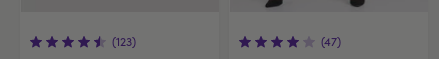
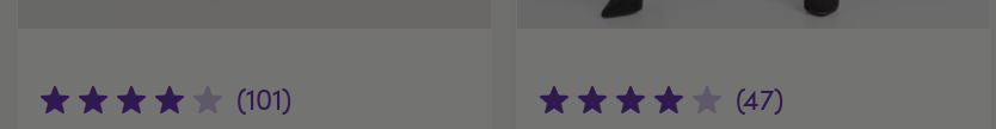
- (123)
+ (101)
